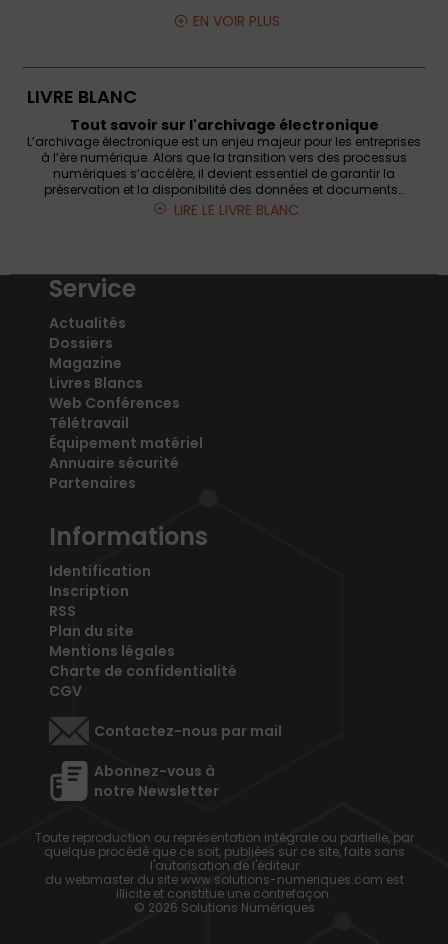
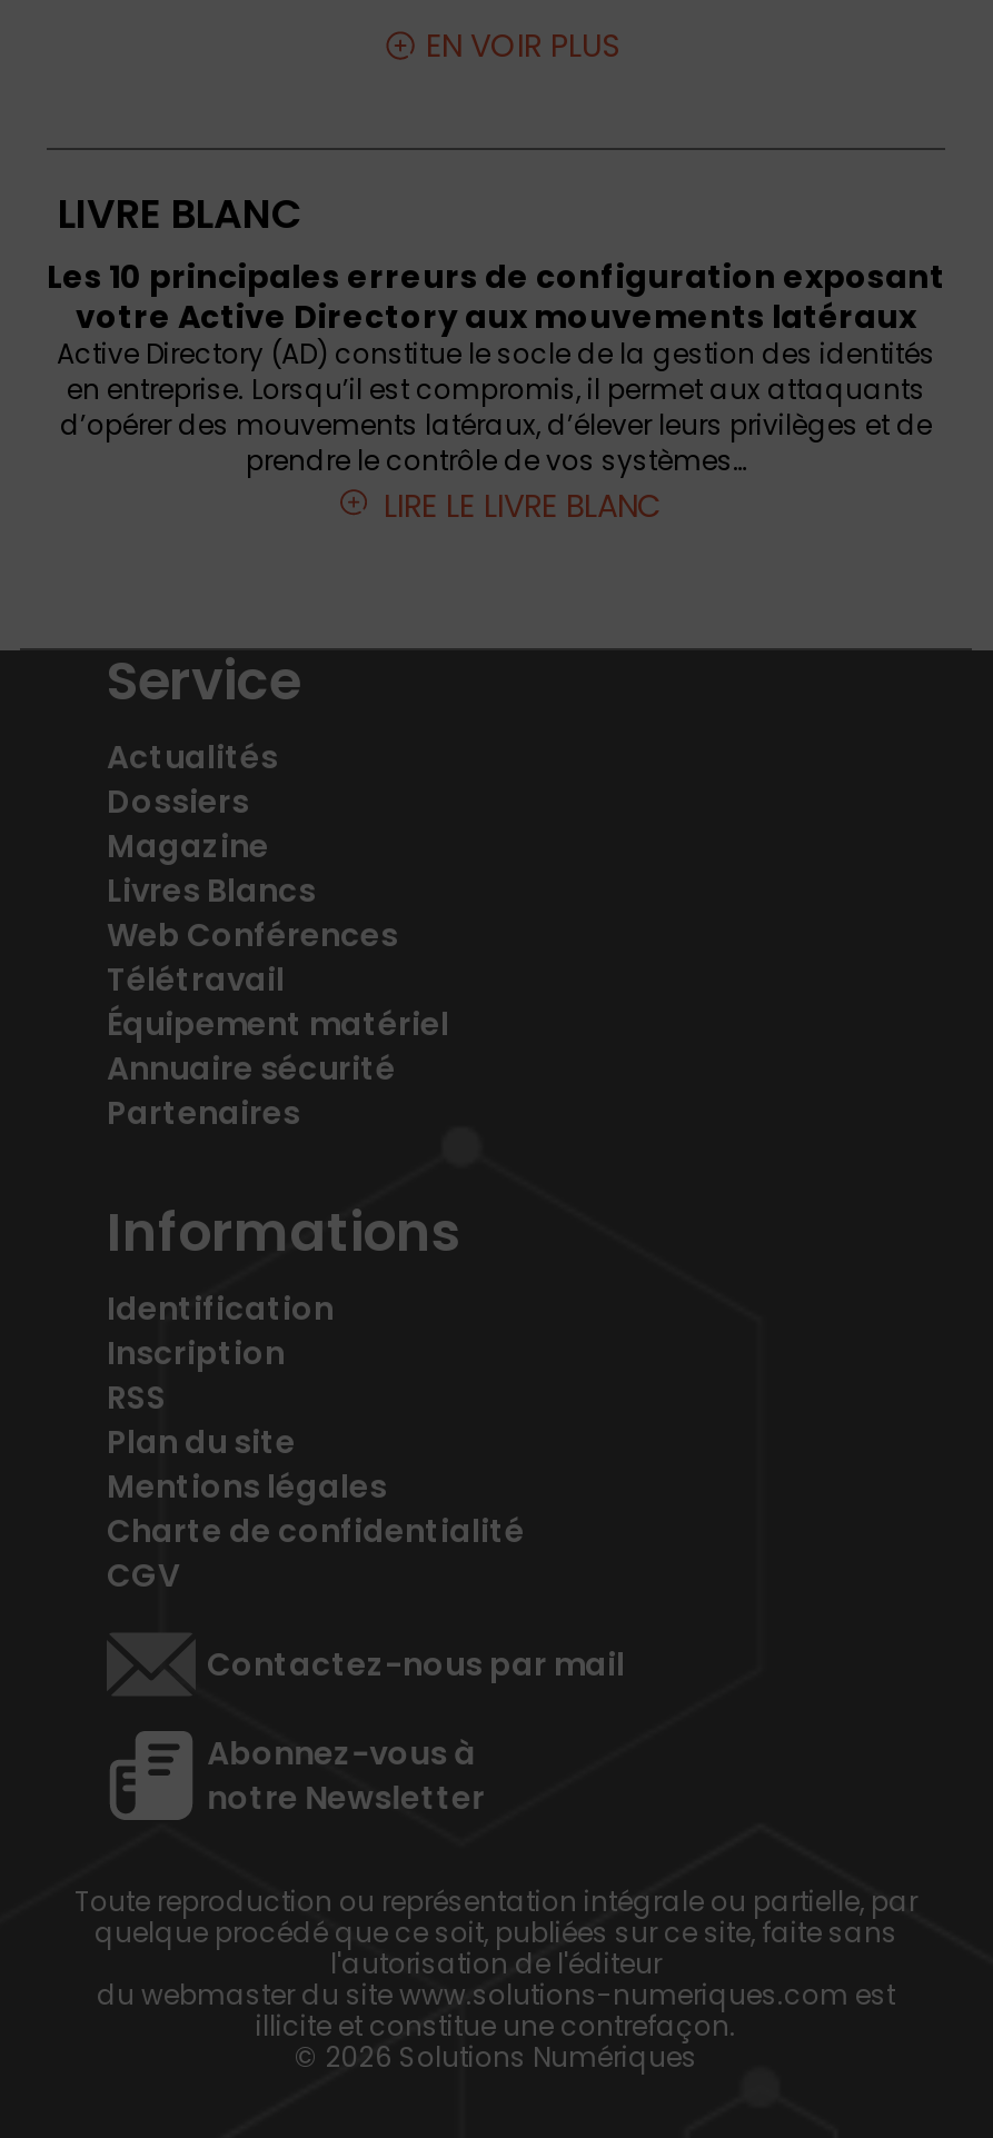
- Tout savoir sur l'archivage électronique
- L’archivage électronique est un enjeu majeur pour les entreprises
- à l’ère numérique. Alors que la transition vers des processus
- numériques s’accélère, il devient essentiel de garantir la
- préservation et la disponibilité des données et documents…
+ Les 10 principales erreurs de configuration exposant
+ votre Active Directory aux mouvements latéraux
+ Active Directory (AD) constitue le socle de la gestion des identités
+ en entreprise. Lorsqu’il est compromis, il permet aux attaquants
+ d’opérer des mouvements latéraux, d’élever leurs privilèges et de
+ prendre le contrôle de vos systèmes…
